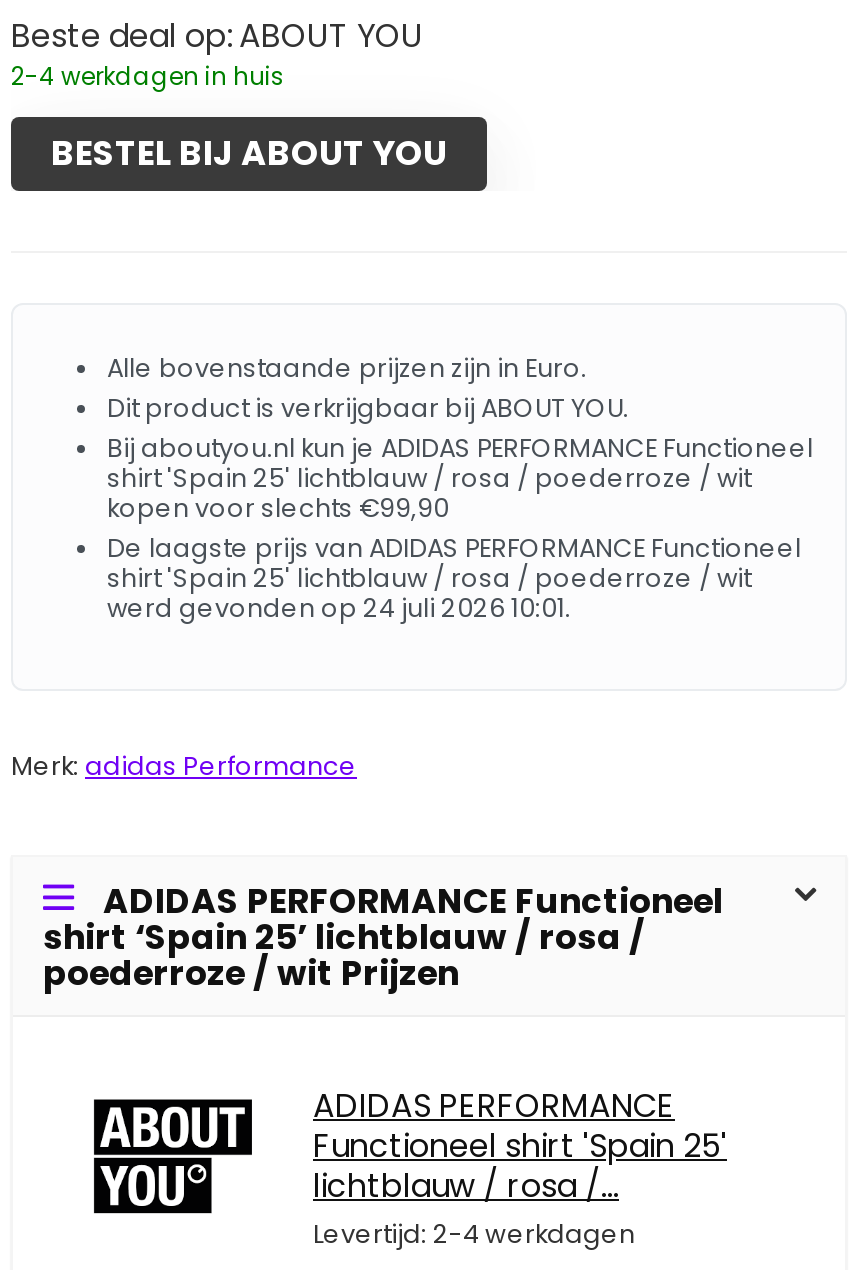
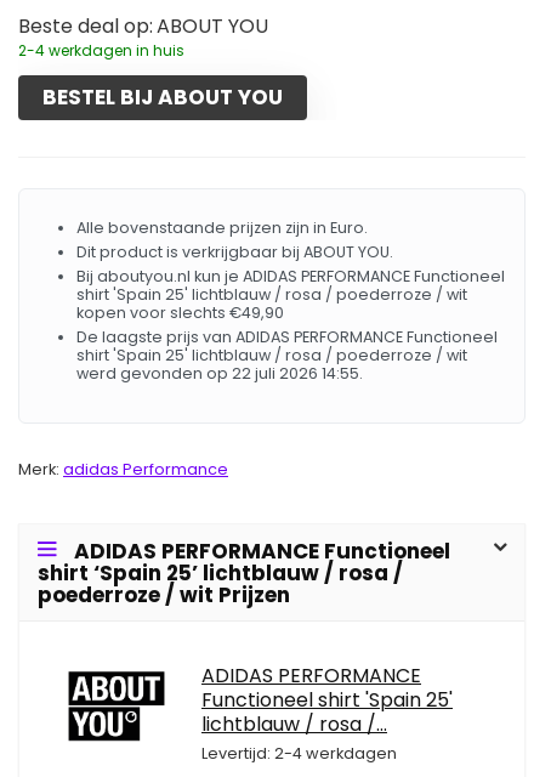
- kopen voor slechts €99,90
+ kopen voor slechts €49,90

- werd gevonden op 24 juli 2026 10:01.
+ werd gevonden op 22 juli 2026 14:55.
